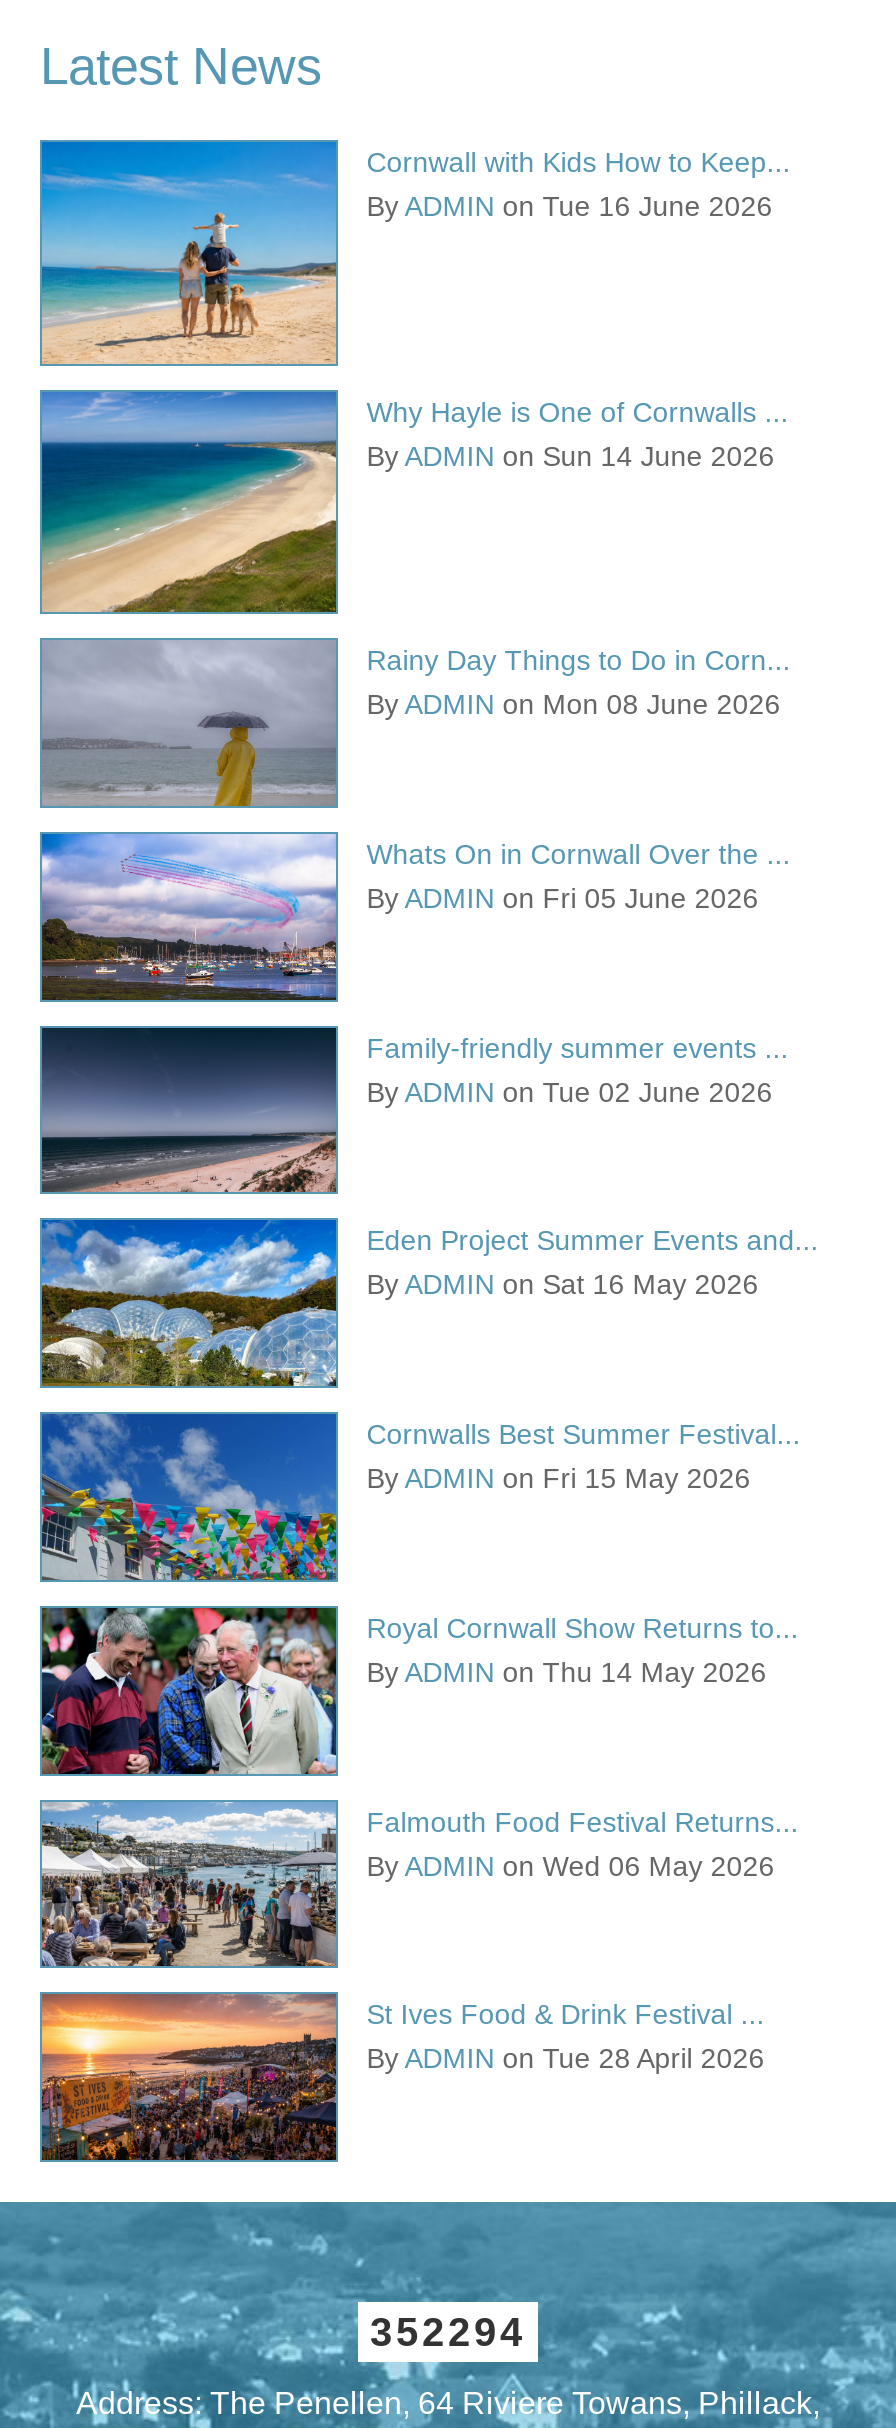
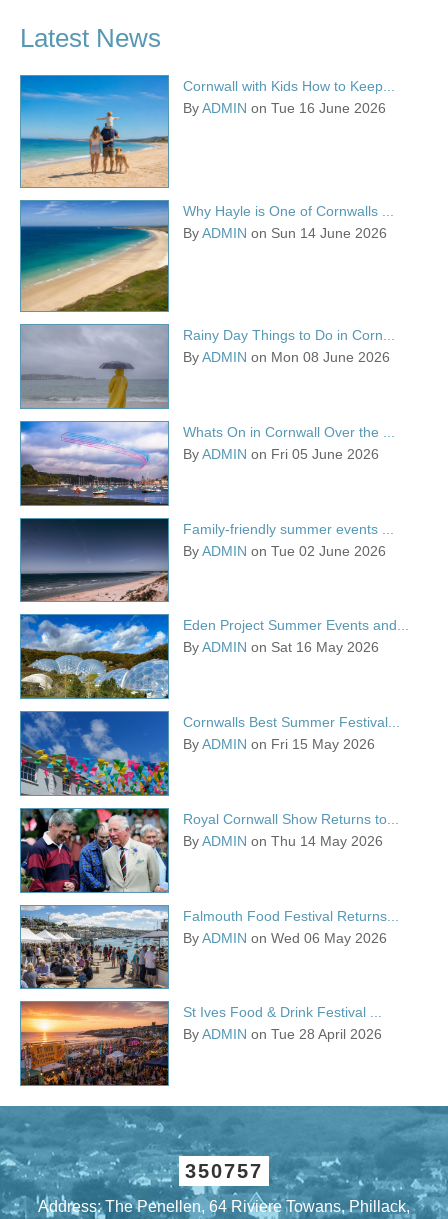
- 352294
+ 350757
